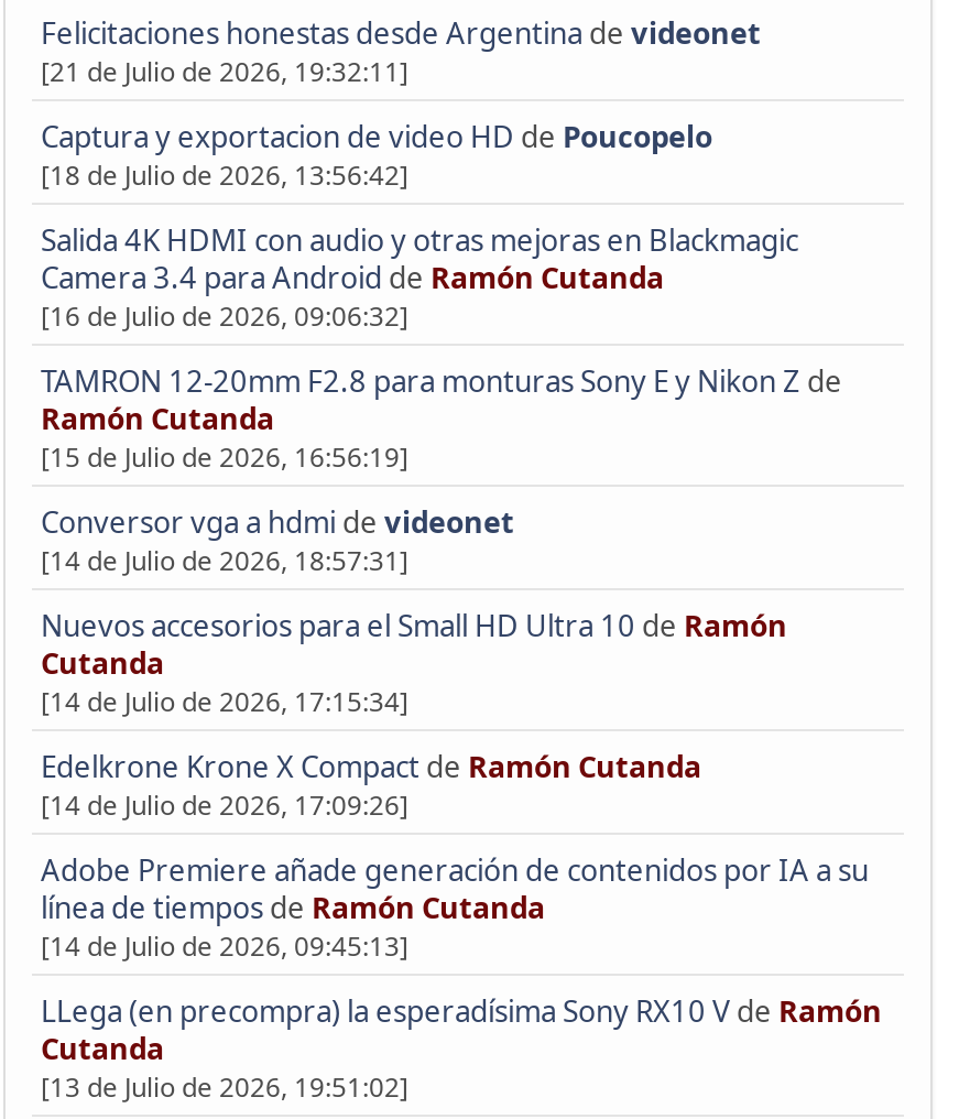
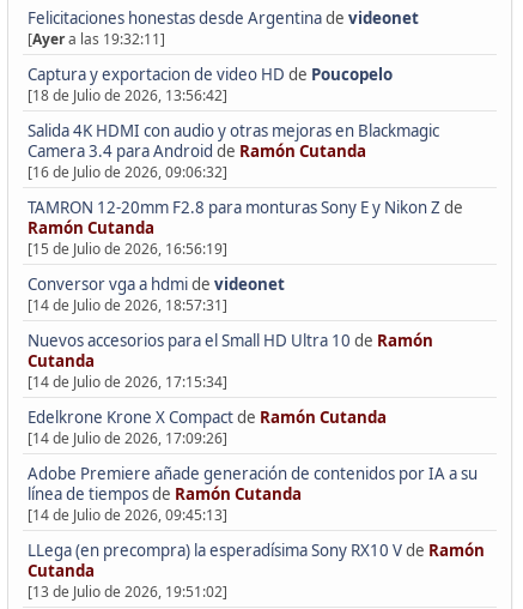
- [21 de Julio de 2026, 19:32:11]
+ [Ayer a las 19:32:11]
